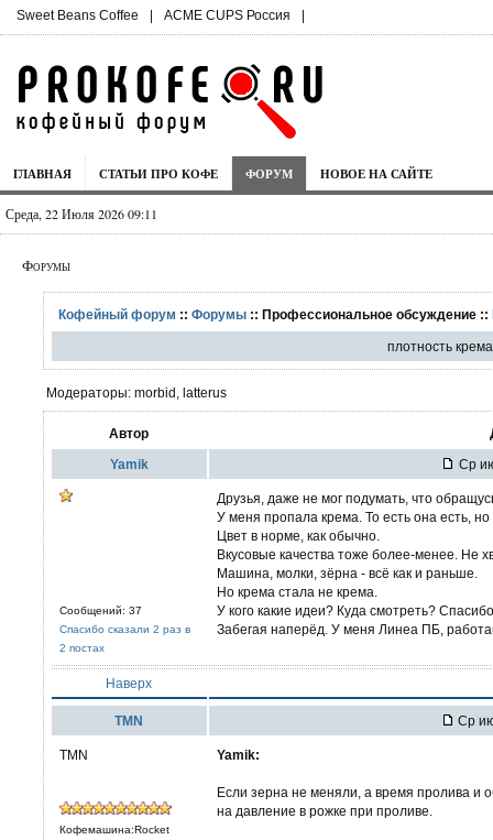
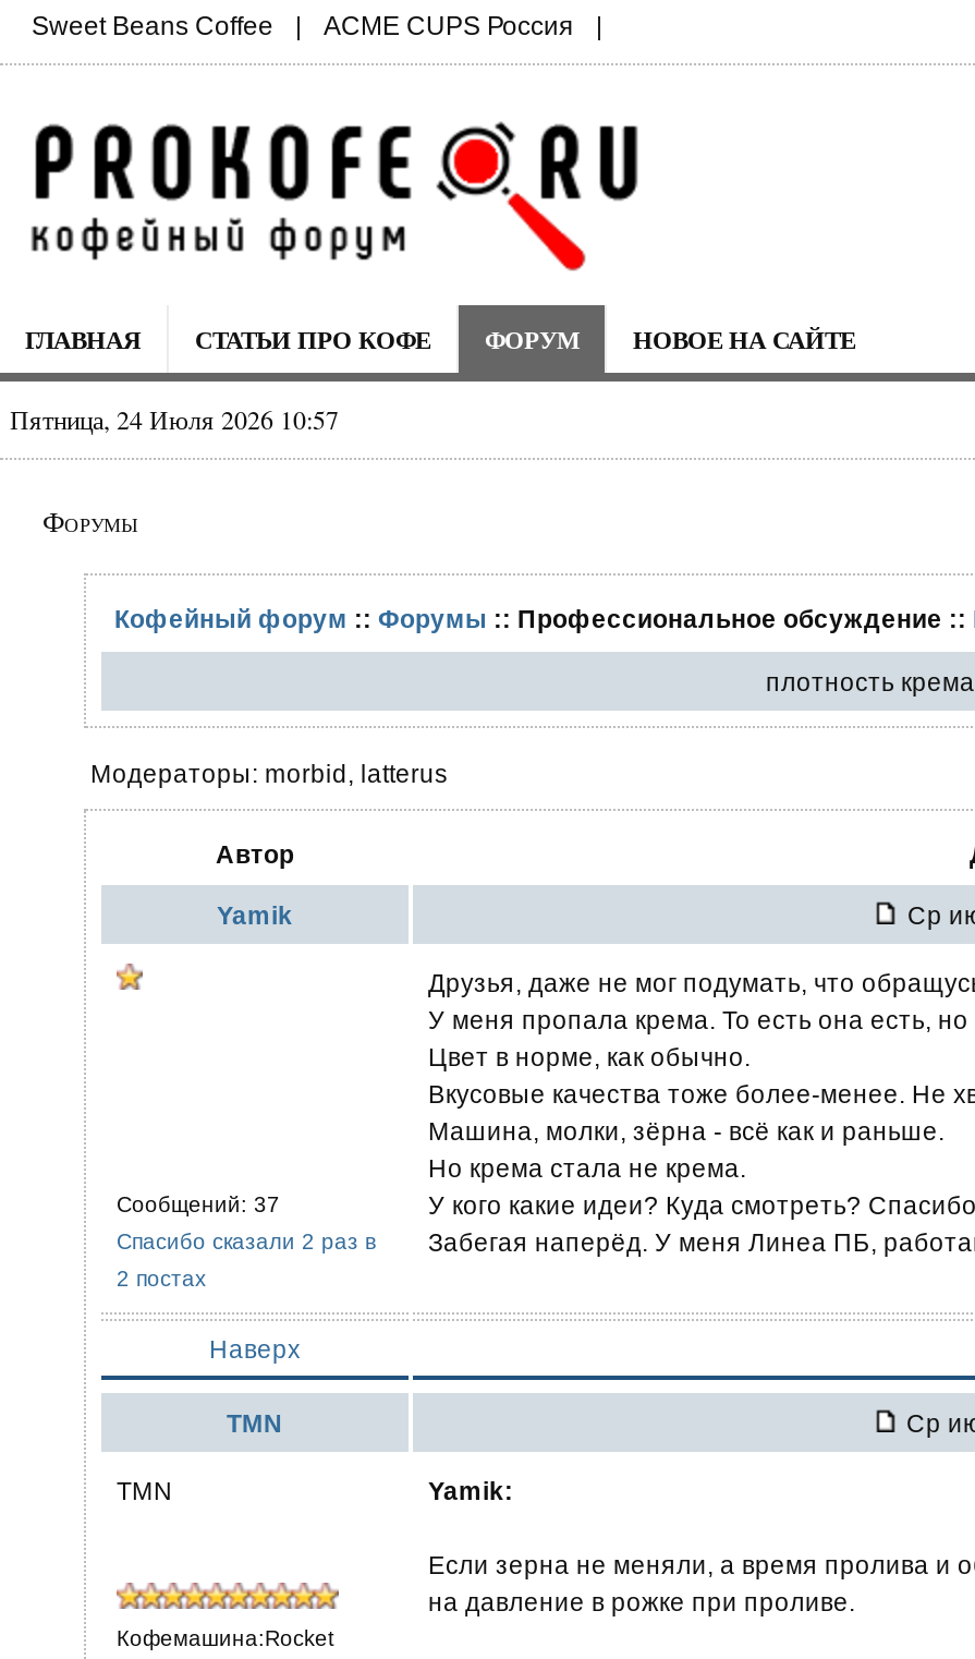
- Среда, 22 Июля 2026 09:11
+ Пятница, 24 Июля 2026 10:57
